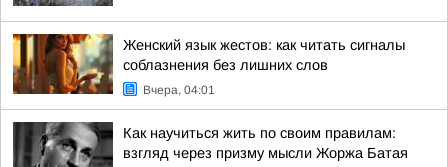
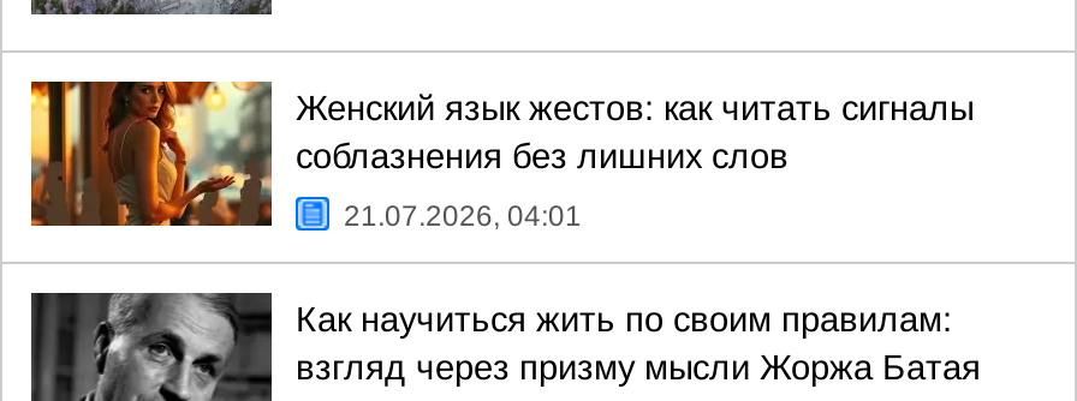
- Вчера, 04:01
+ 21.07.2026, 04:01
